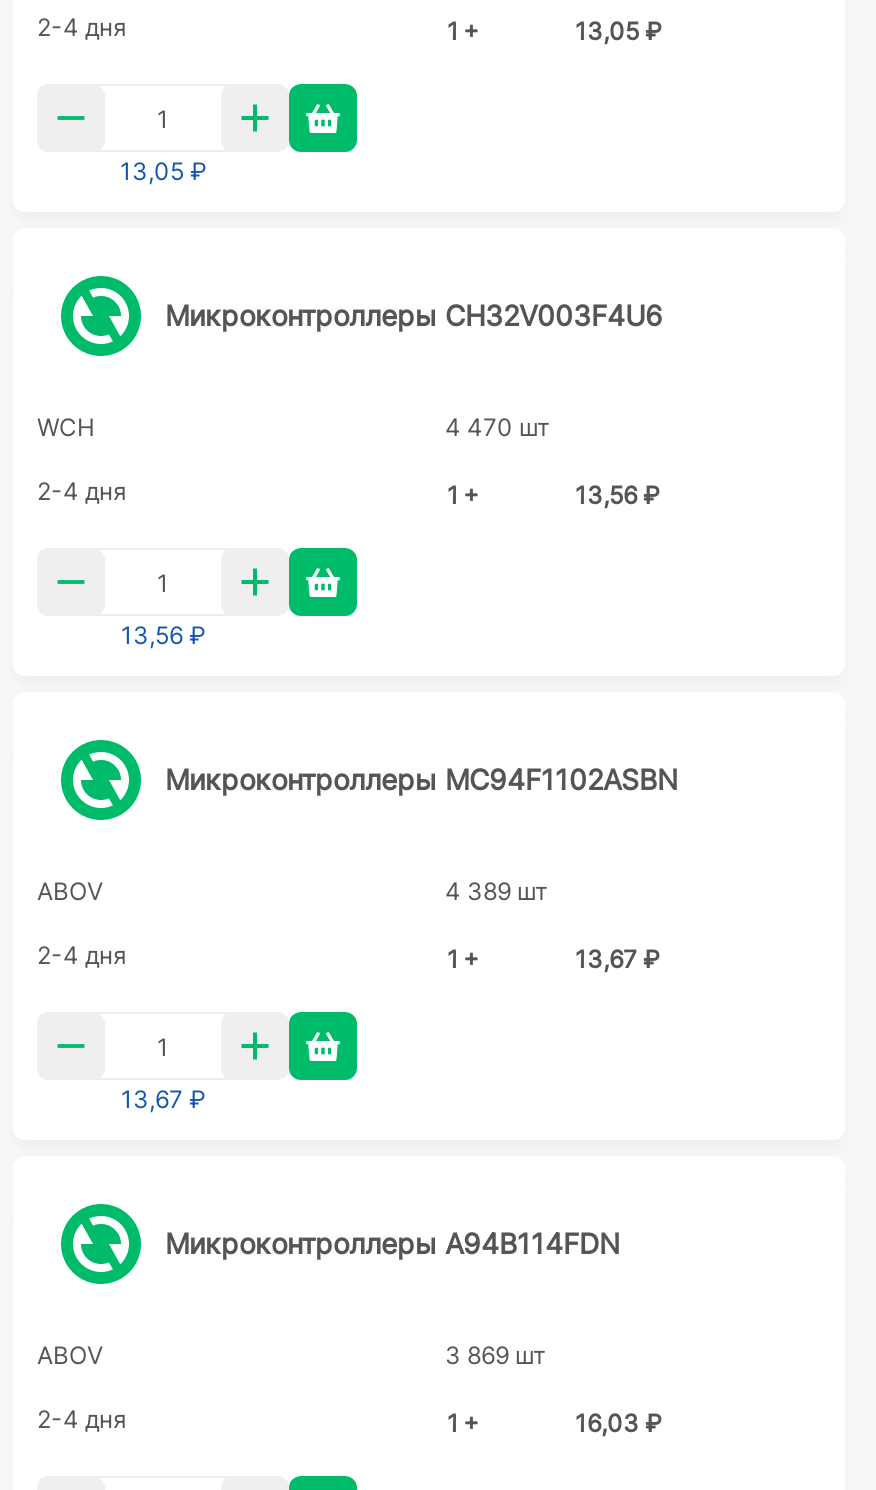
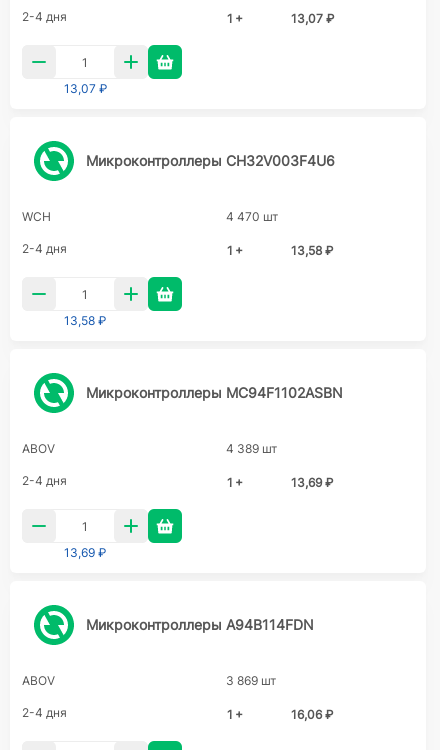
- 13,05 ₽
+ 13,07 ₽

- 13,05 ₽
+ 13,07 ₽

- 13,56 ₽
+ 13,58 ₽

- 13,56 ₽
+ 13,58 ₽

- 13,67 ₽
+ 13,69 ₽

- 13,67 ₽
+ 13,69 ₽

- 16,03 ₽
+ 16,06 ₽
